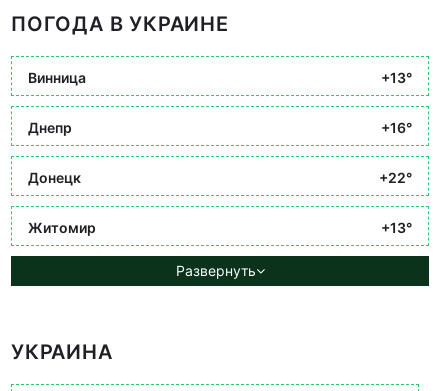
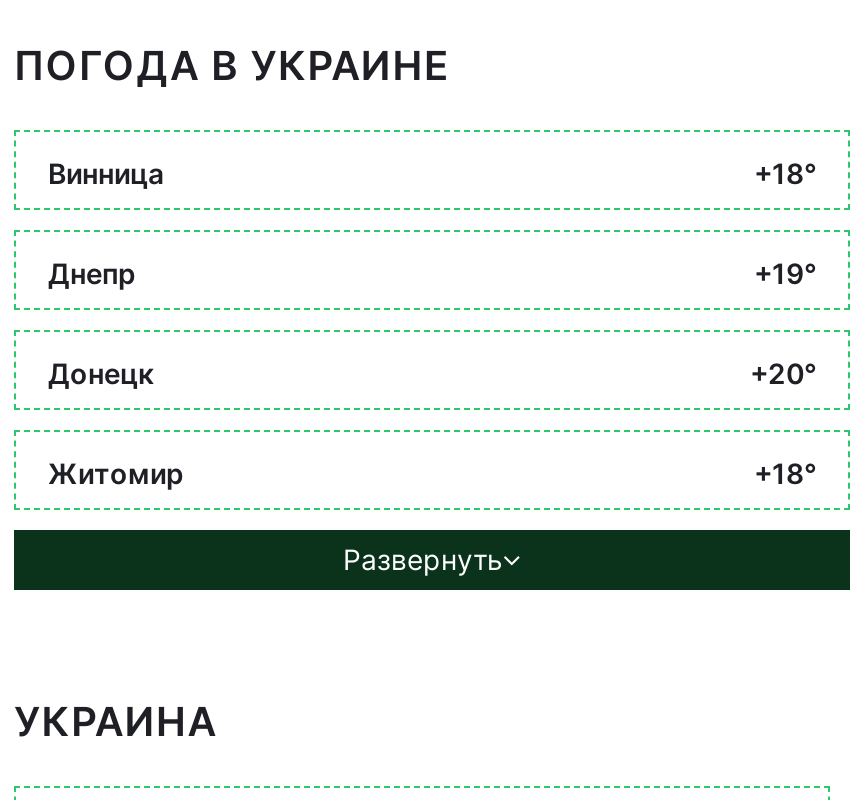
- +13°
+ +18°

- +16°
+ +19°

- +22°
+ +20°

- +13°
+ +18°
